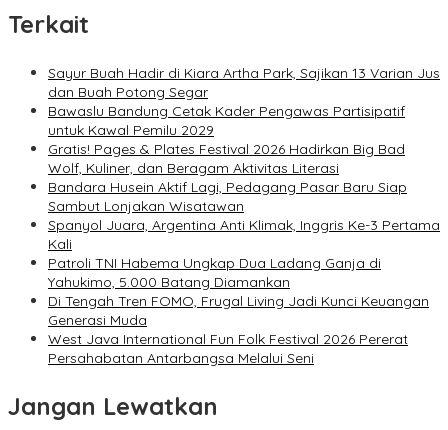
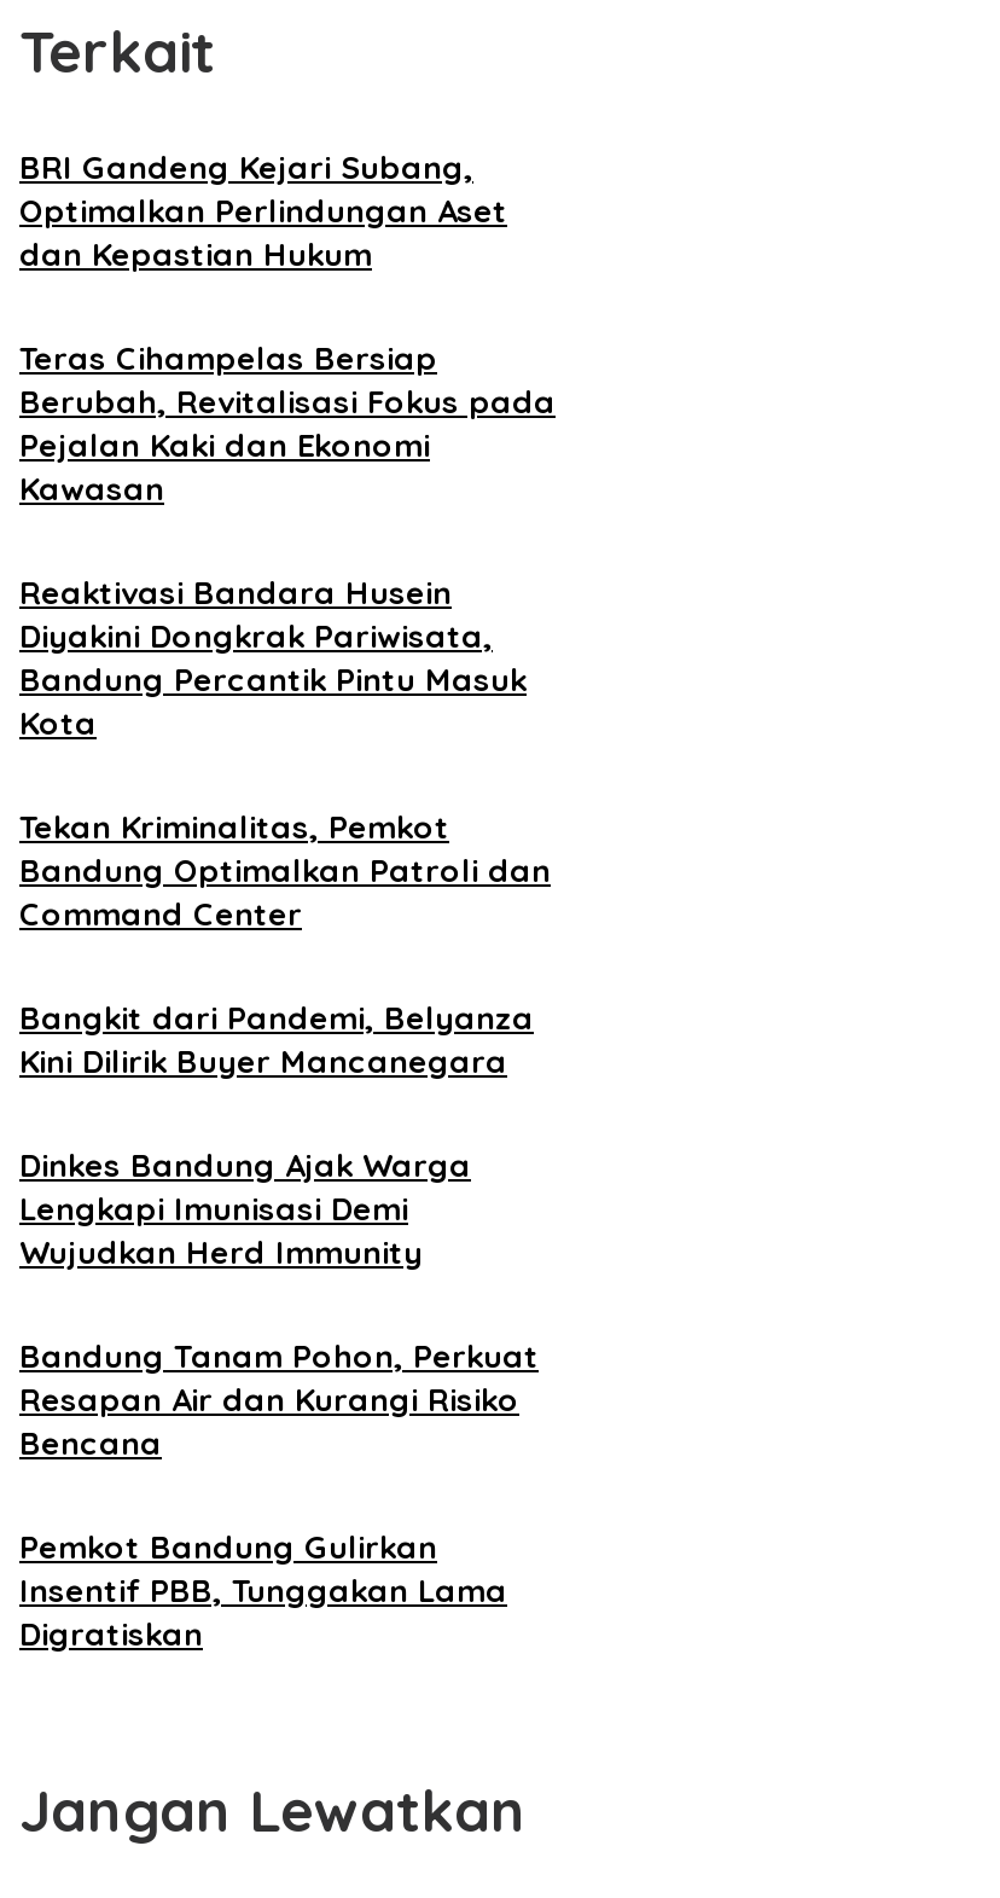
- Sayur Buah Hadir di Kiara Artha Park, Sajikan 13 Varian Jus
- dan Buah Potong Segar
- Bawaslu Bandung Cetak Kader Pengawas Partisipatif
- untuk Kawal Pemilu 2029
- Gratis! Pages & Plates Festival 2026 Hadirkan Big Bad
- Wolf, Kuliner, dan Beragam Aktivitas Literasi
- Bandara Husein Aktif Lagi, Pedagang Pasar Baru Siap
- Sambut Lonjakan Wisatawan
- Spanyol Juara, Argentina Anti Klimak, Inggris Ke-3 Pertama
- Kali
- Patroli TNI Habema Ungkap Dua Ladang Ganja di
- Yahukimo, 5.000 Batang Diamankan
- Di Tengah Tren FOMO, Frugal Living Jadi Kunci Keuangan
- Generasi Muda
- West Java International Fun Folk Festival 2026 Pererat
- Persahabatan Antarbangsa Melalui Seni
+ BRI Gandeng Kejari Subang,
+ Optimalkan Perlindungan Aset
+ dan Kepastian Hukum
+ Teras Cihampelas Bersiap
+ Berubah, Revitalisasi Fokus pada
+ Pejalan Kaki dan Ekonomi
+ Kawasan
+ Reaktivasi Bandara Husein
+ Diyakini Dongkrak Pariwisata,
+ Bandung Percantik Pintu Masuk
+ Kota
+ Tekan Kriminalitas, Pemkot
+ Bandung Optimalkan Patroli dan
+ Command Center
+ Bangkit dari Pandemi, Belyanza
+ Kini Dilirik Buyer Mancanegara
+ Dinkes Bandung Ajak Warga
+ Lengkapi Imunisasi Demi
+ Wujudkan Herd Immunity
+ Bandung Tanam Pohon, Perkuat
+ Resapan Air dan Kurangi Risiko
+ Bencana
+ Pemkot Bandung Gulirkan
+ Insentif PBB, Tunggakan Lama
+ Digratiskan
